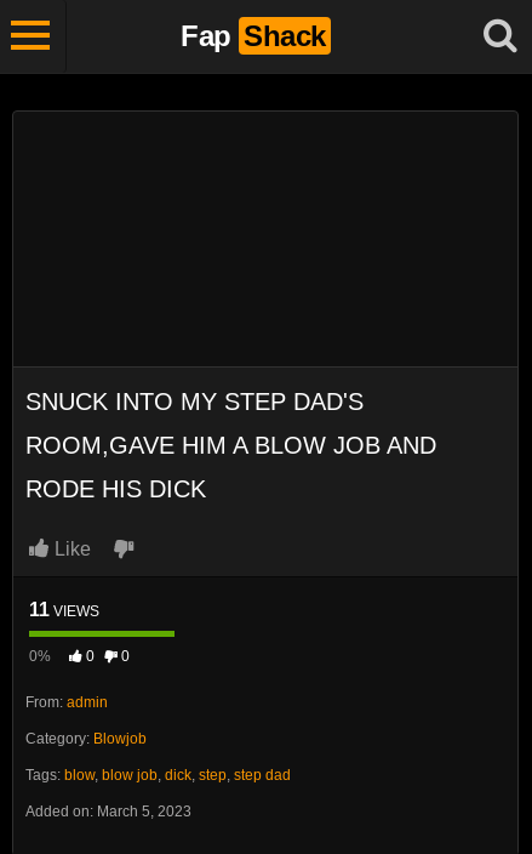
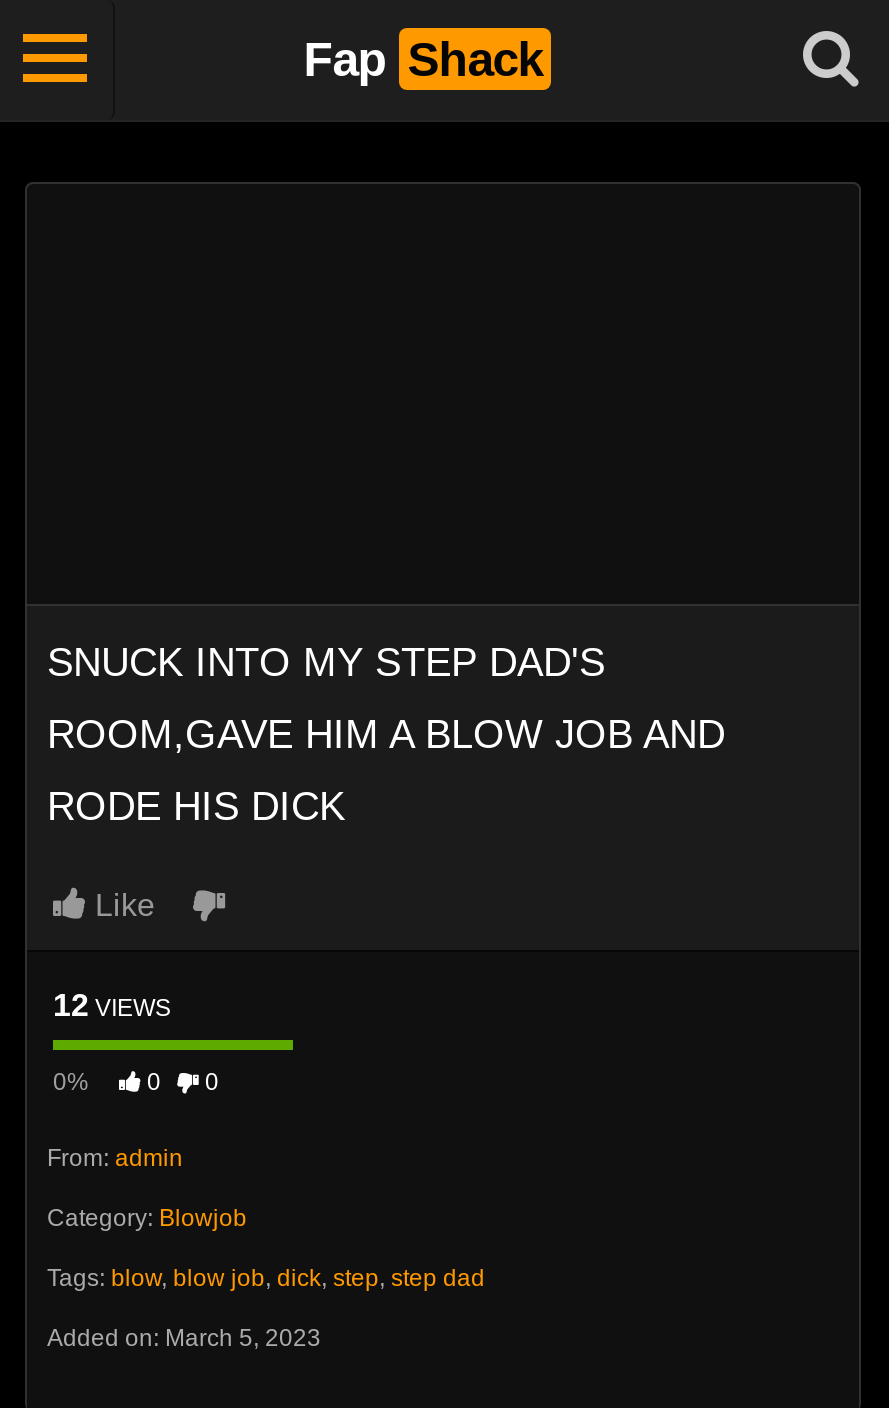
- 11 VIEWS
+ 12 VIEWS
